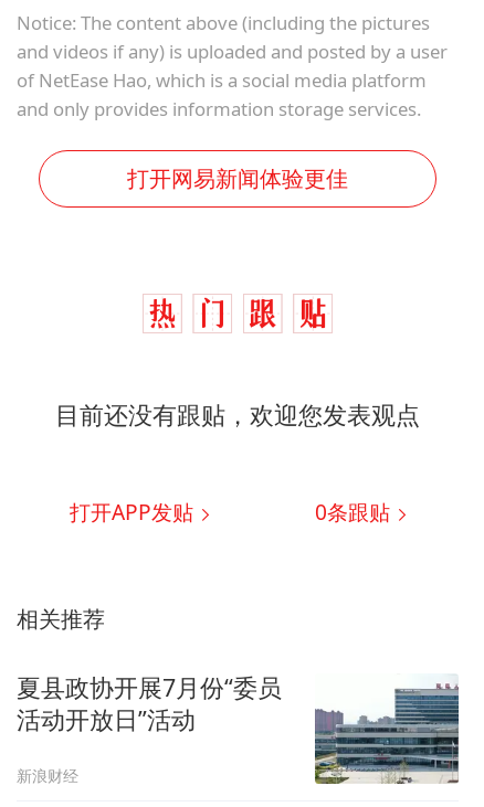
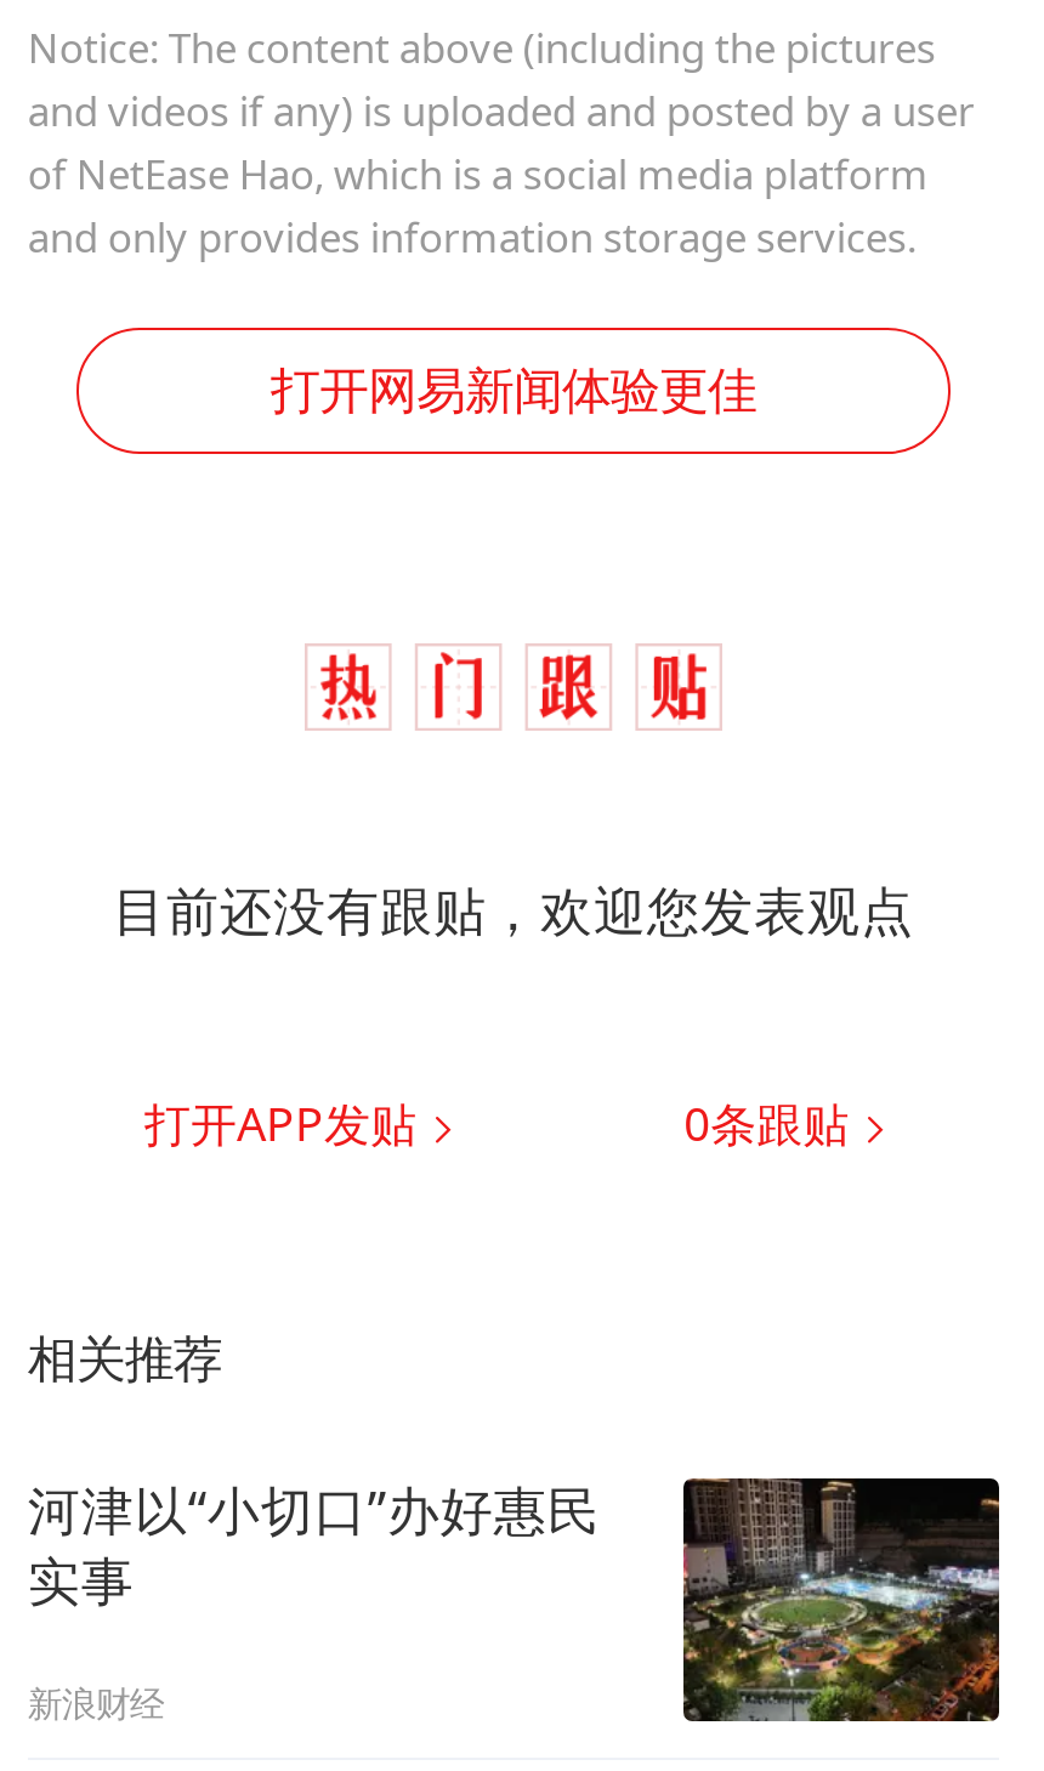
- [image]
- 夏县政协开展7月份“委员
- 活动开放日”活动
+ [image]
+ 河津以“小切口”办好惠民
+ 实事
